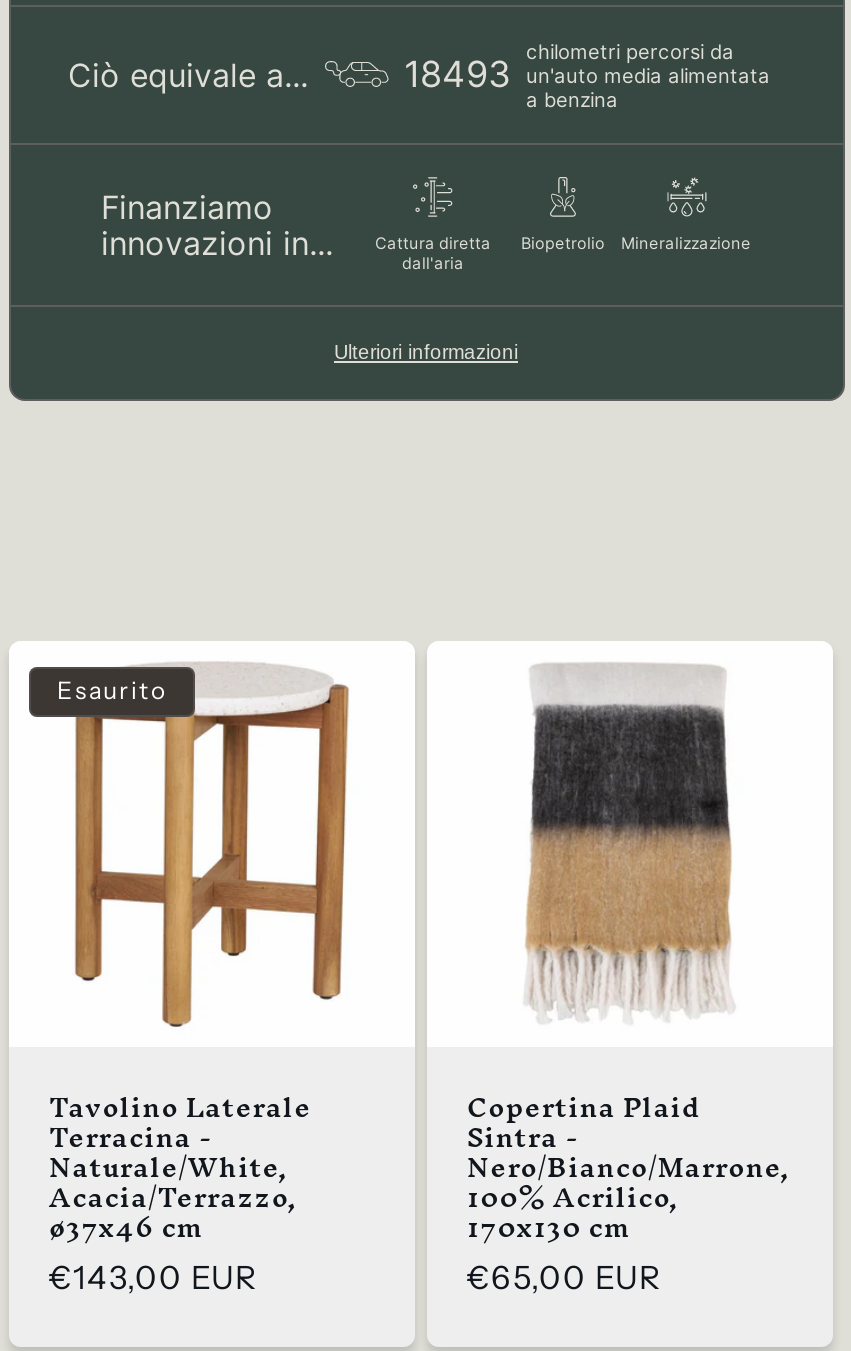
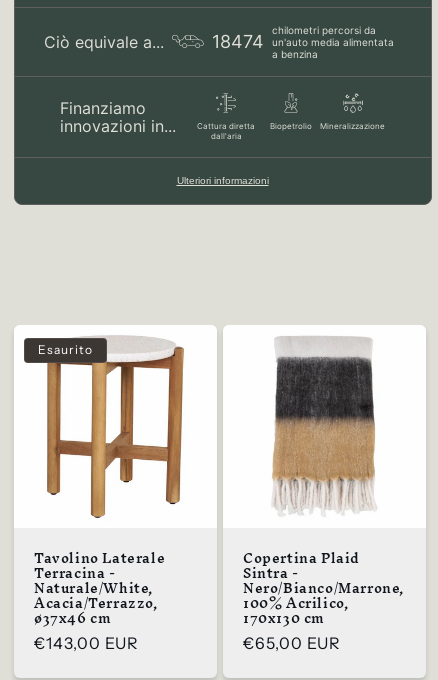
- 18493 un'auto media alimentata
+ 18474 un'auto media alimentata
